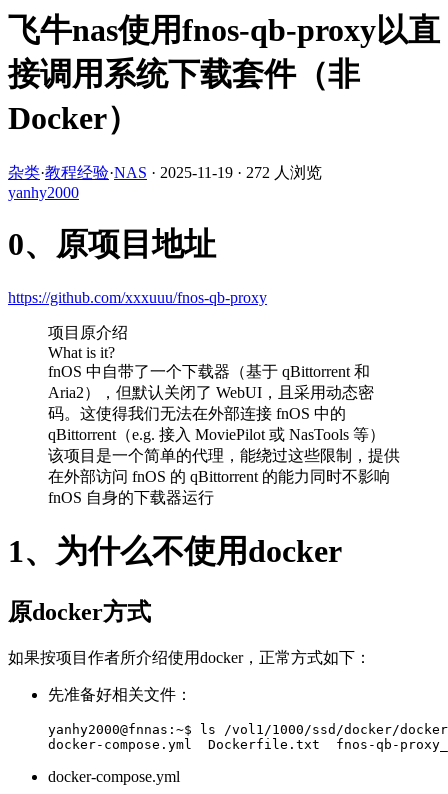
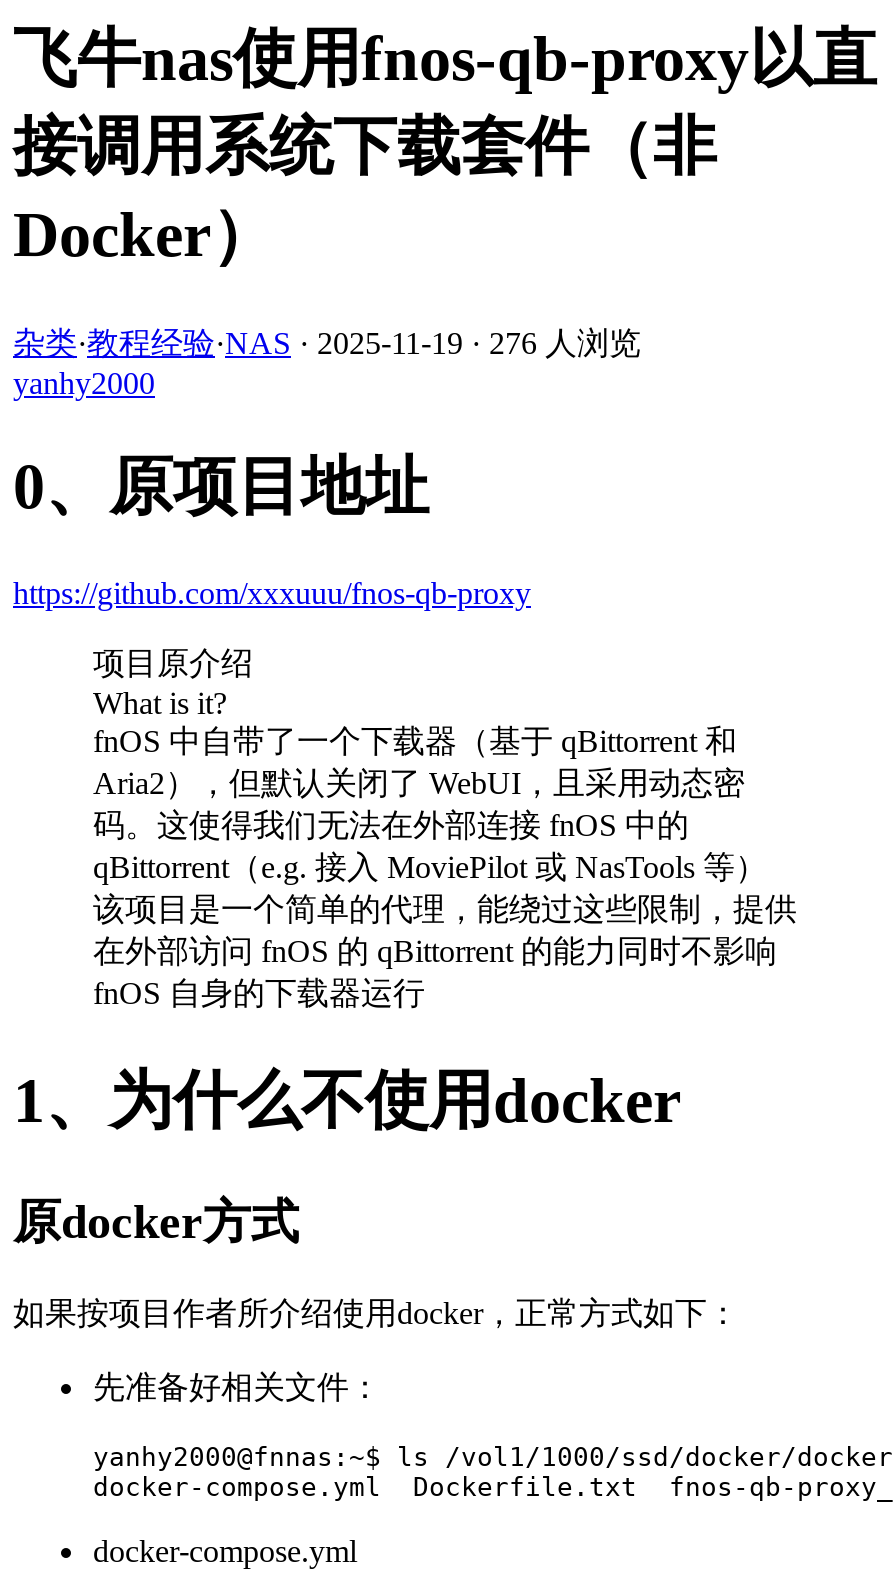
- 杂类·教程经验·NAS · 2025-11-19 · 272 人浏览
+ 杂类·教程经验·NAS · 2025-11-19 · 276 人浏览
